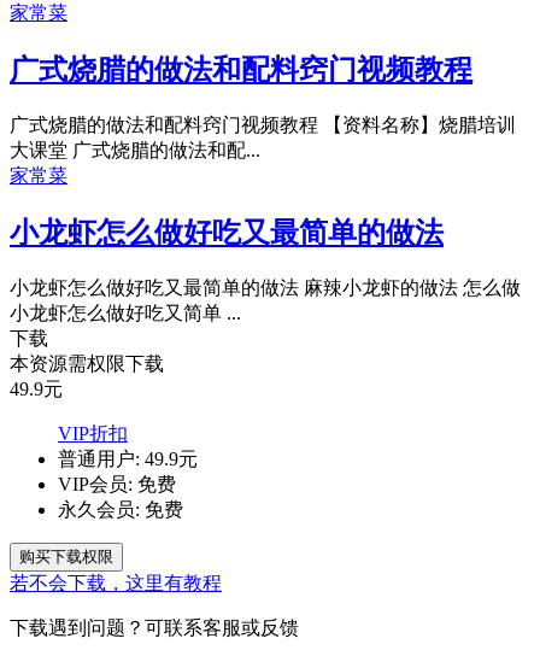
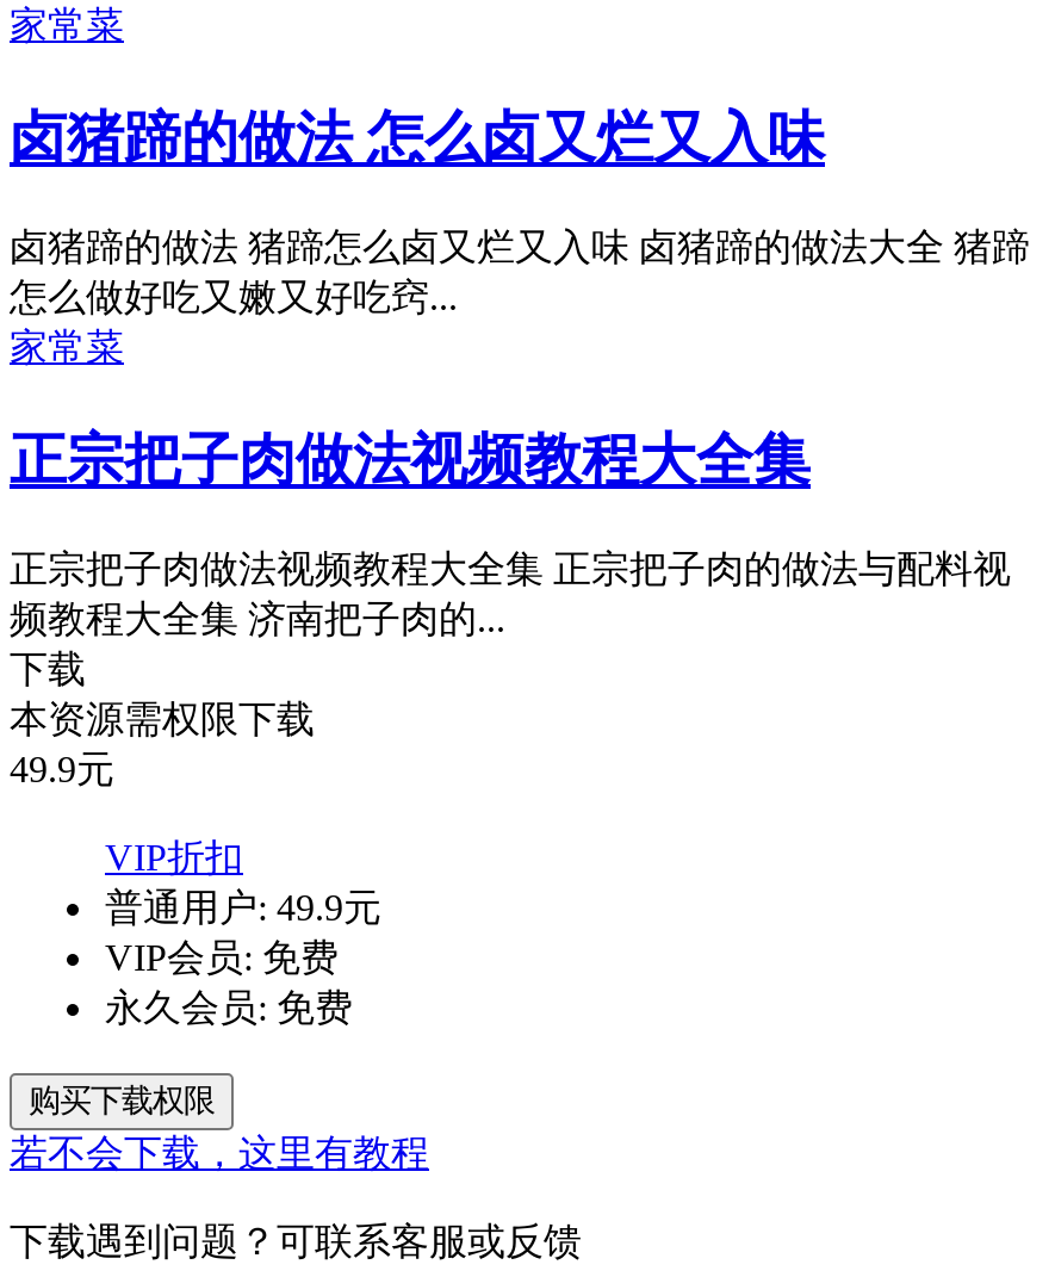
- 广式烧腊的做法和配料窍门视频教程
+ 卤猪蹄的做法 怎么卤又烂又入味

- 广式烧腊的做法和配料窍门视频教程 【资料名称】烧腊培训
- 大课堂 广式烧腊的做法和配...
+ 卤猪蹄的做法 猪蹄怎么卤又烂又入味 卤猪蹄的做法大全 猪蹄
+ 怎么做好吃又嫩又好吃窍...

- 小龙虾怎么做好吃又最简单的做法
+ 正宗把子肉做法视频教程大全集

- 小龙虾怎么做好吃又最简单的做法 麻辣小龙虾的做法 怎么做
- 小龙虾怎么做好吃又简单 ...
+ 正宗把子肉做法视频教程大全集 正宗把子肉的做法与配料视
+ 频教程大全集 济南把子肉的...
